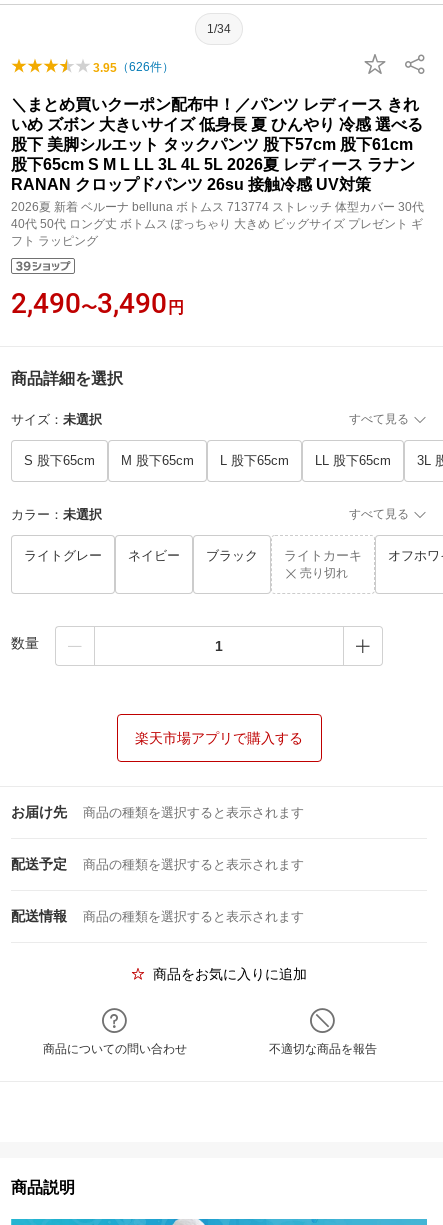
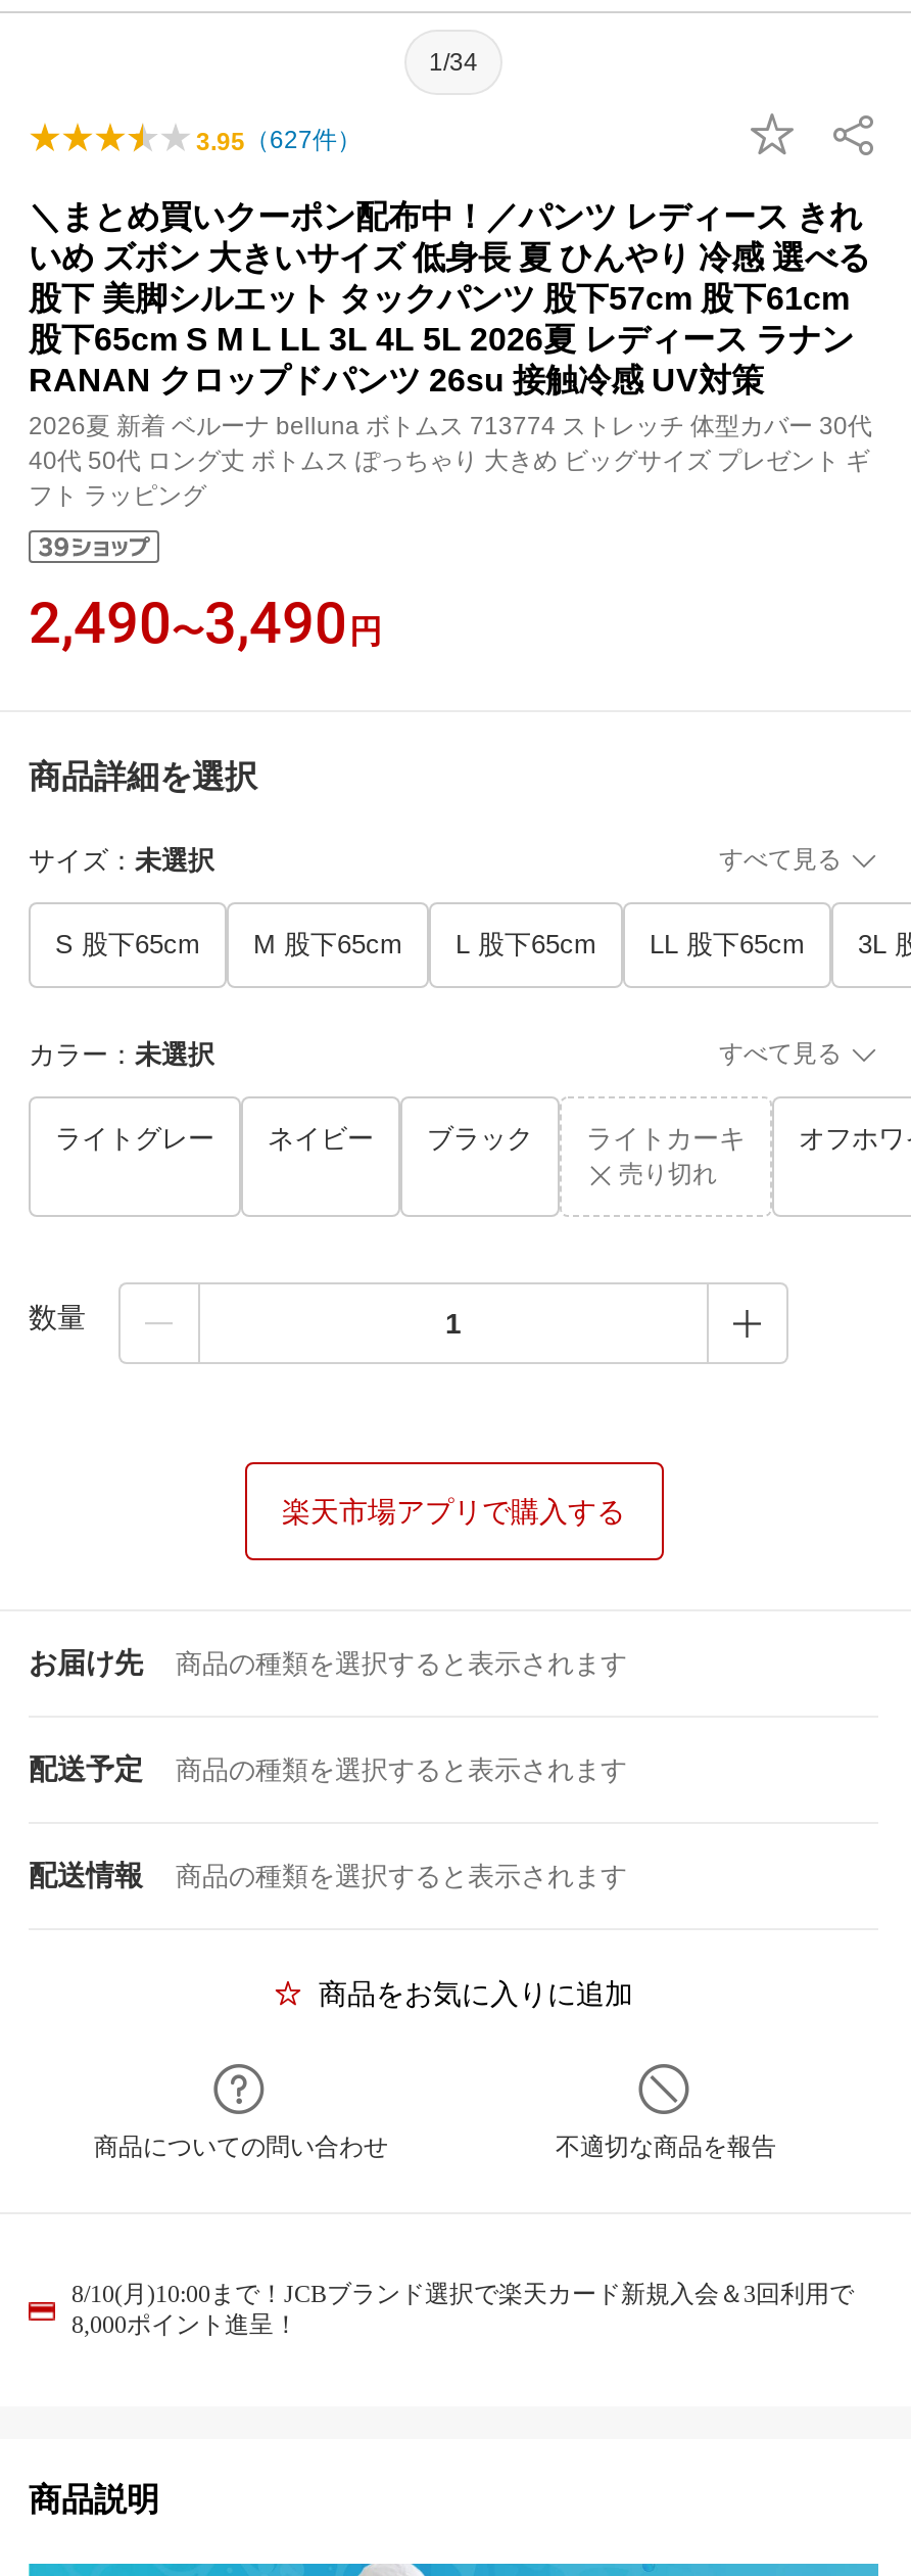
- 3.95（626件）
+ 3.95（627件）

+ 8/10(月)10:00まで！JCBブランド選択で楽天カード新規入会＆3回利用で
+ 8,000ポイント進呈！
